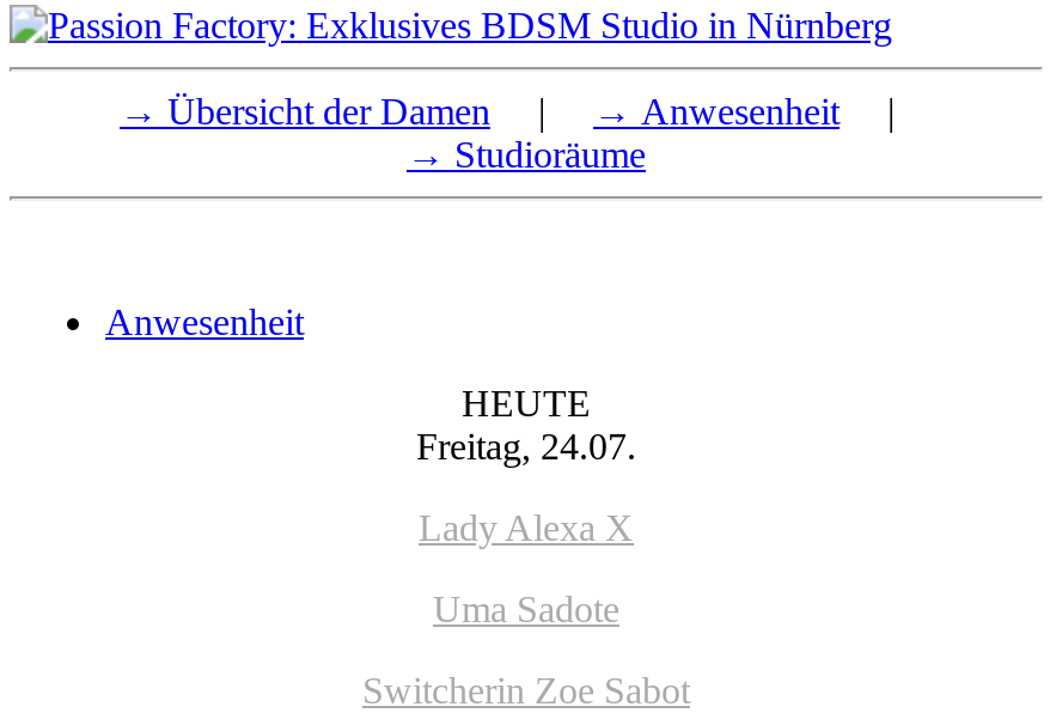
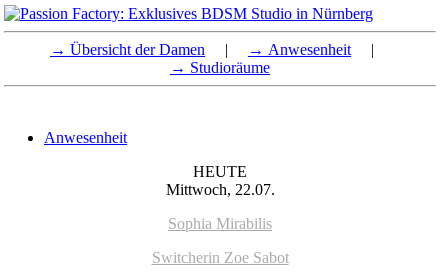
- Freitag, 24.07.
- Lady Alexa X
- Uma Sadote
+ Mittwoch, 22.07.
+ Sophia Mirabilis
